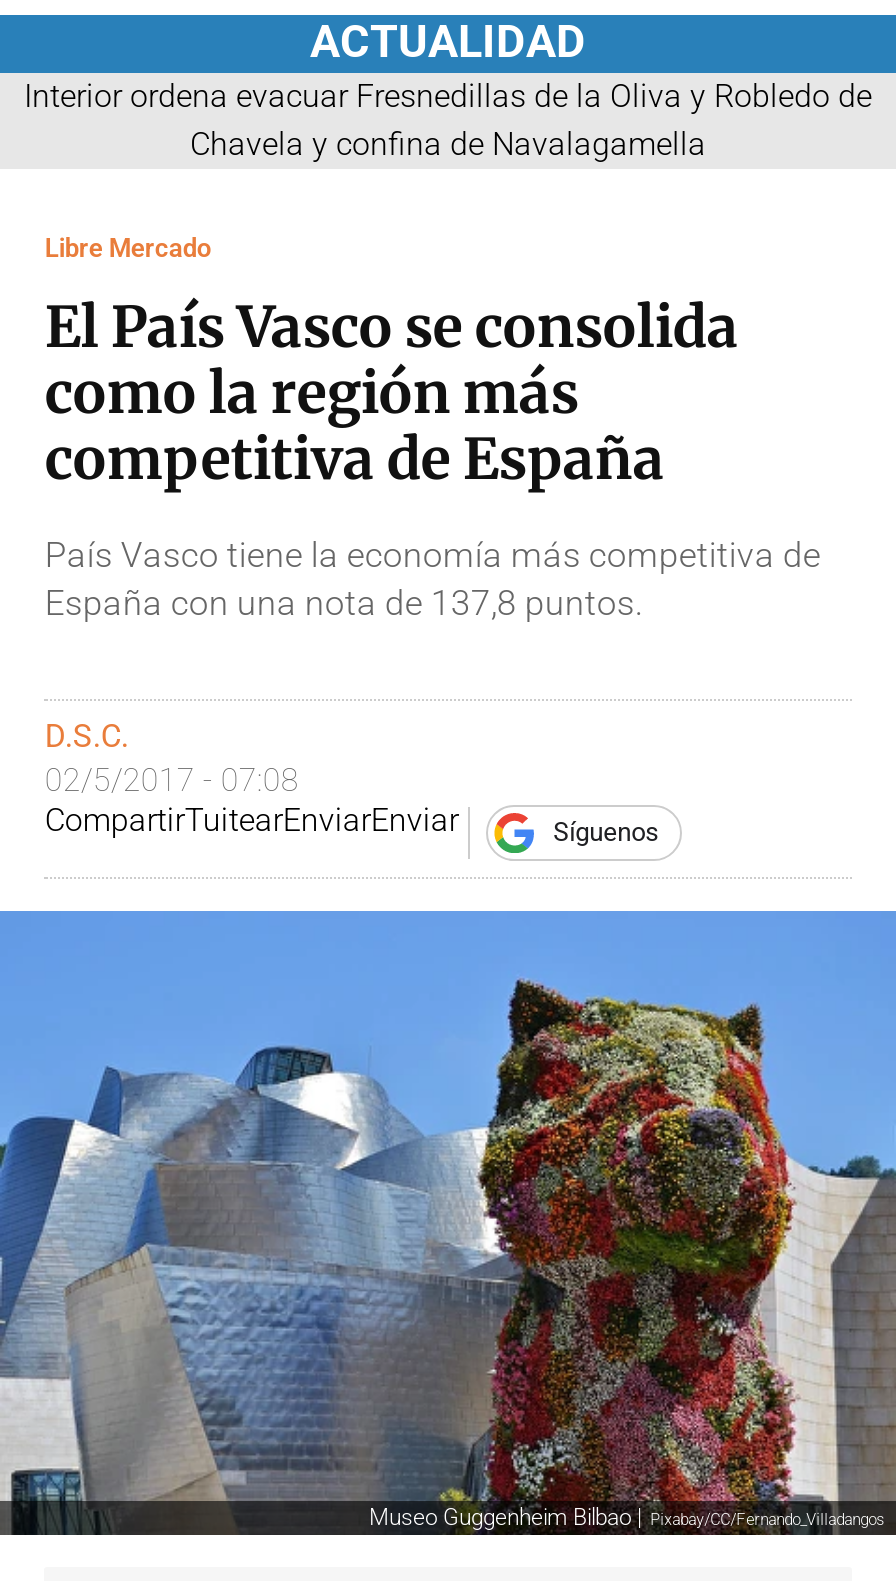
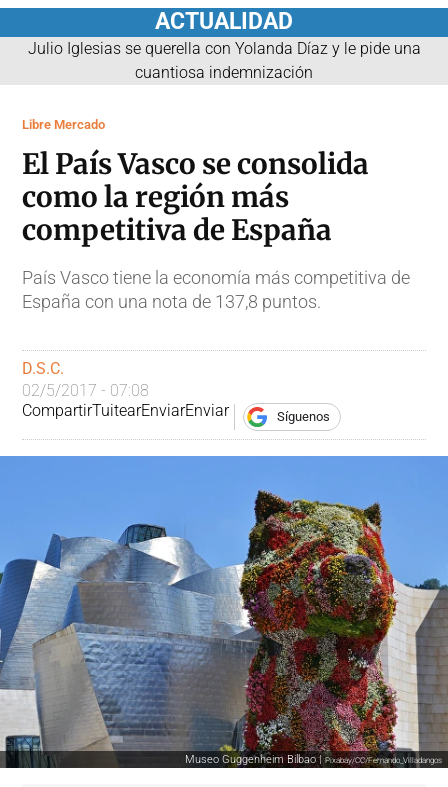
- Interior ordena evacuar Fresnedillas de la Oliva y Robledo de
- Chavela y confina de Navalagamella
+ Julio Iglesias se querella con Yolanda Díaz y le pide una
+ cuantiosa indemnización
